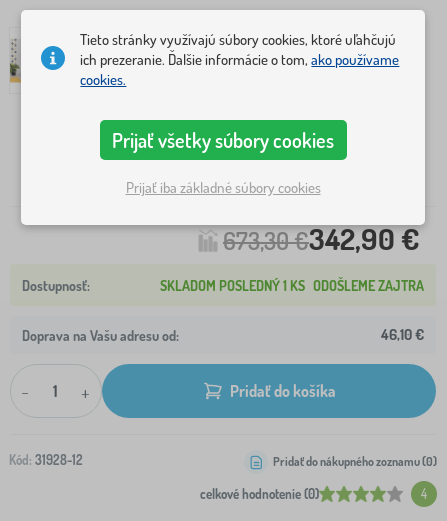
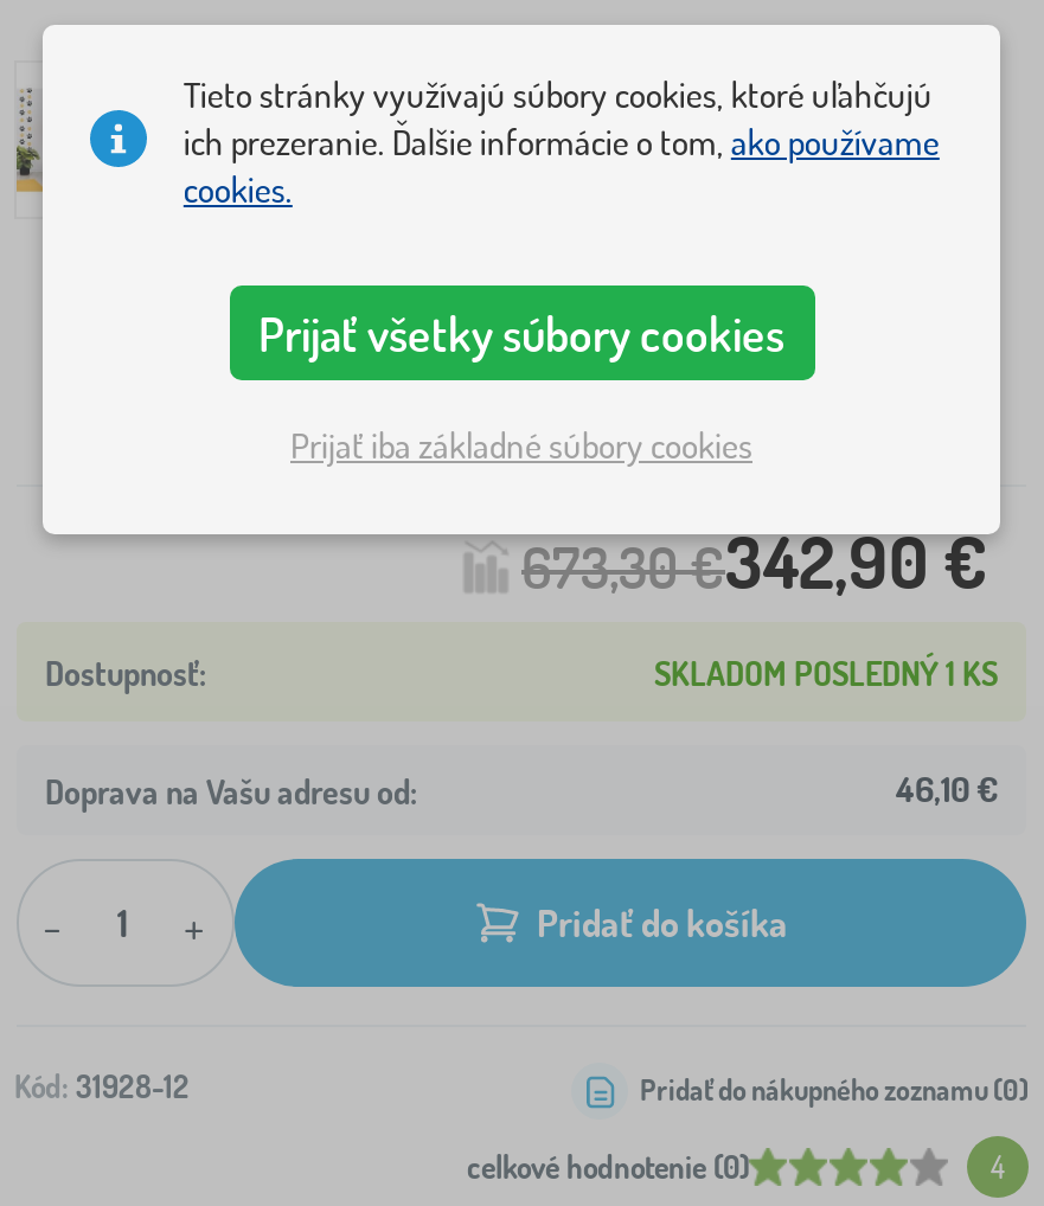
- SKLADOM POSLEDNÝ 1 KS ODOŠLEME ZAJTRA
+ SKLADOM POSLEDNÝ 1 KS
